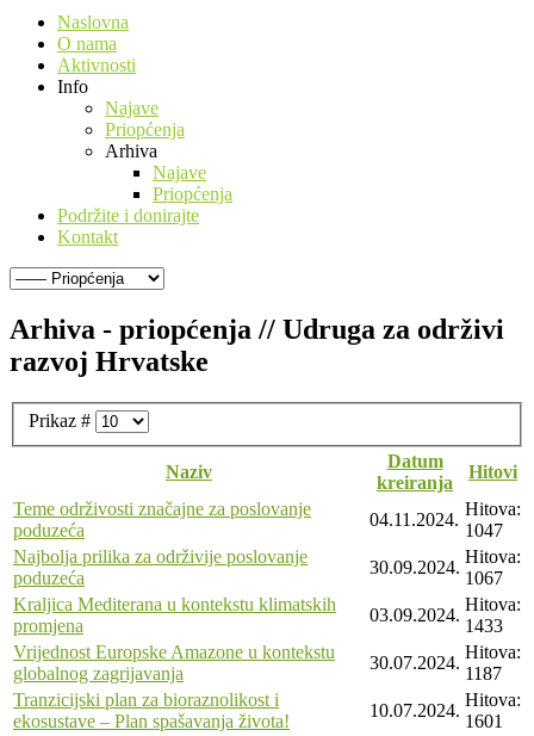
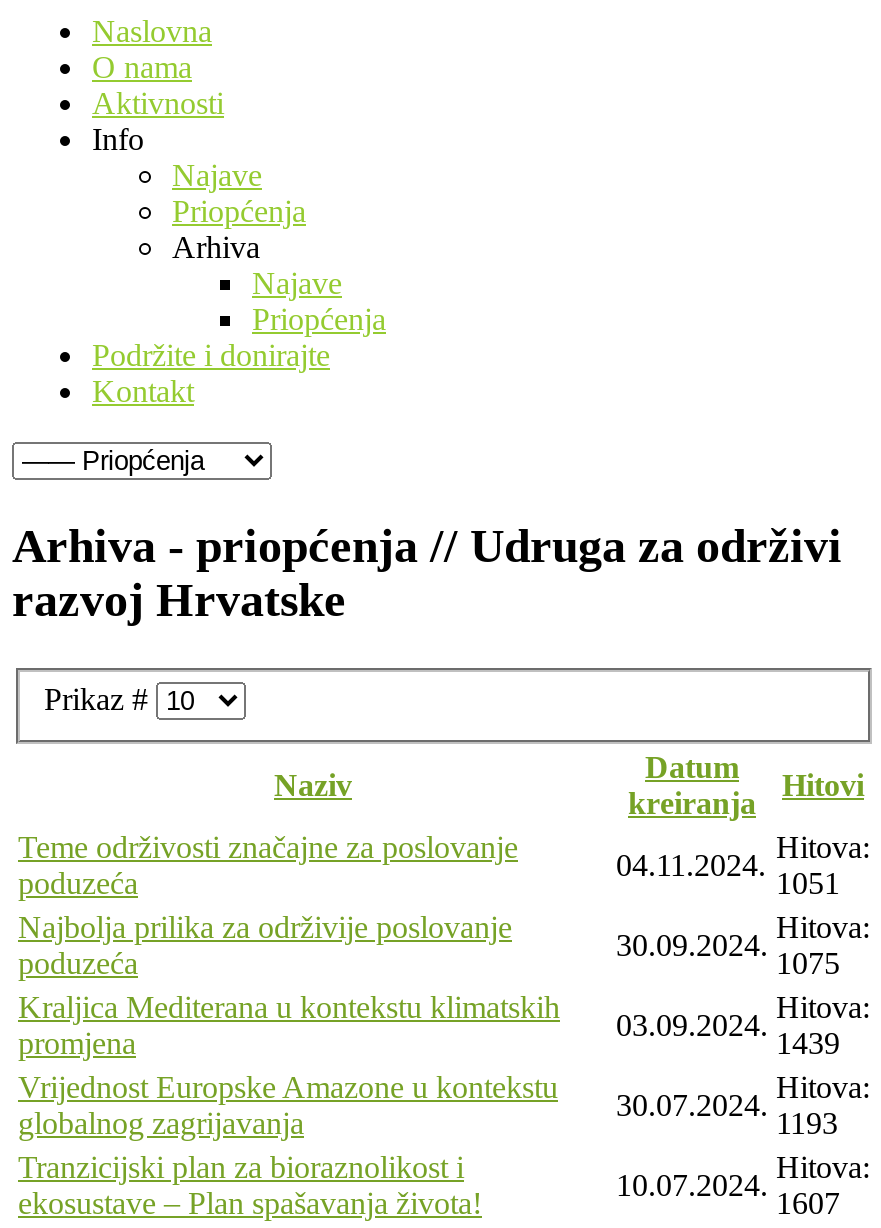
- 1047
+ 1051

- 1067
+ 1075

- 1433
+ 1439

- 1187
+ 1193

- 1601
+ 1607
